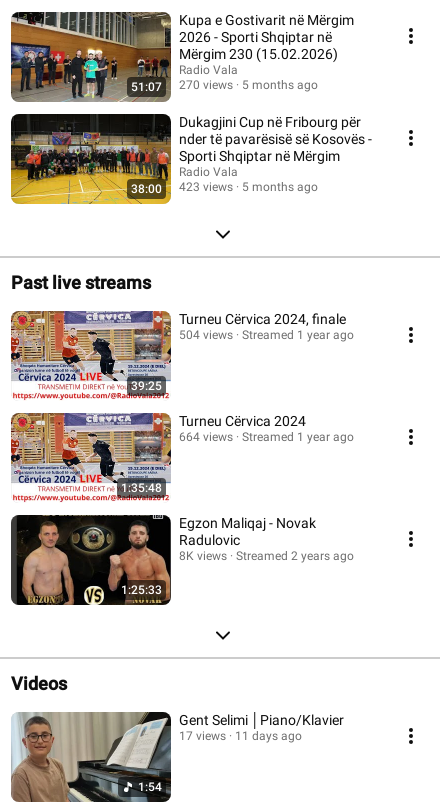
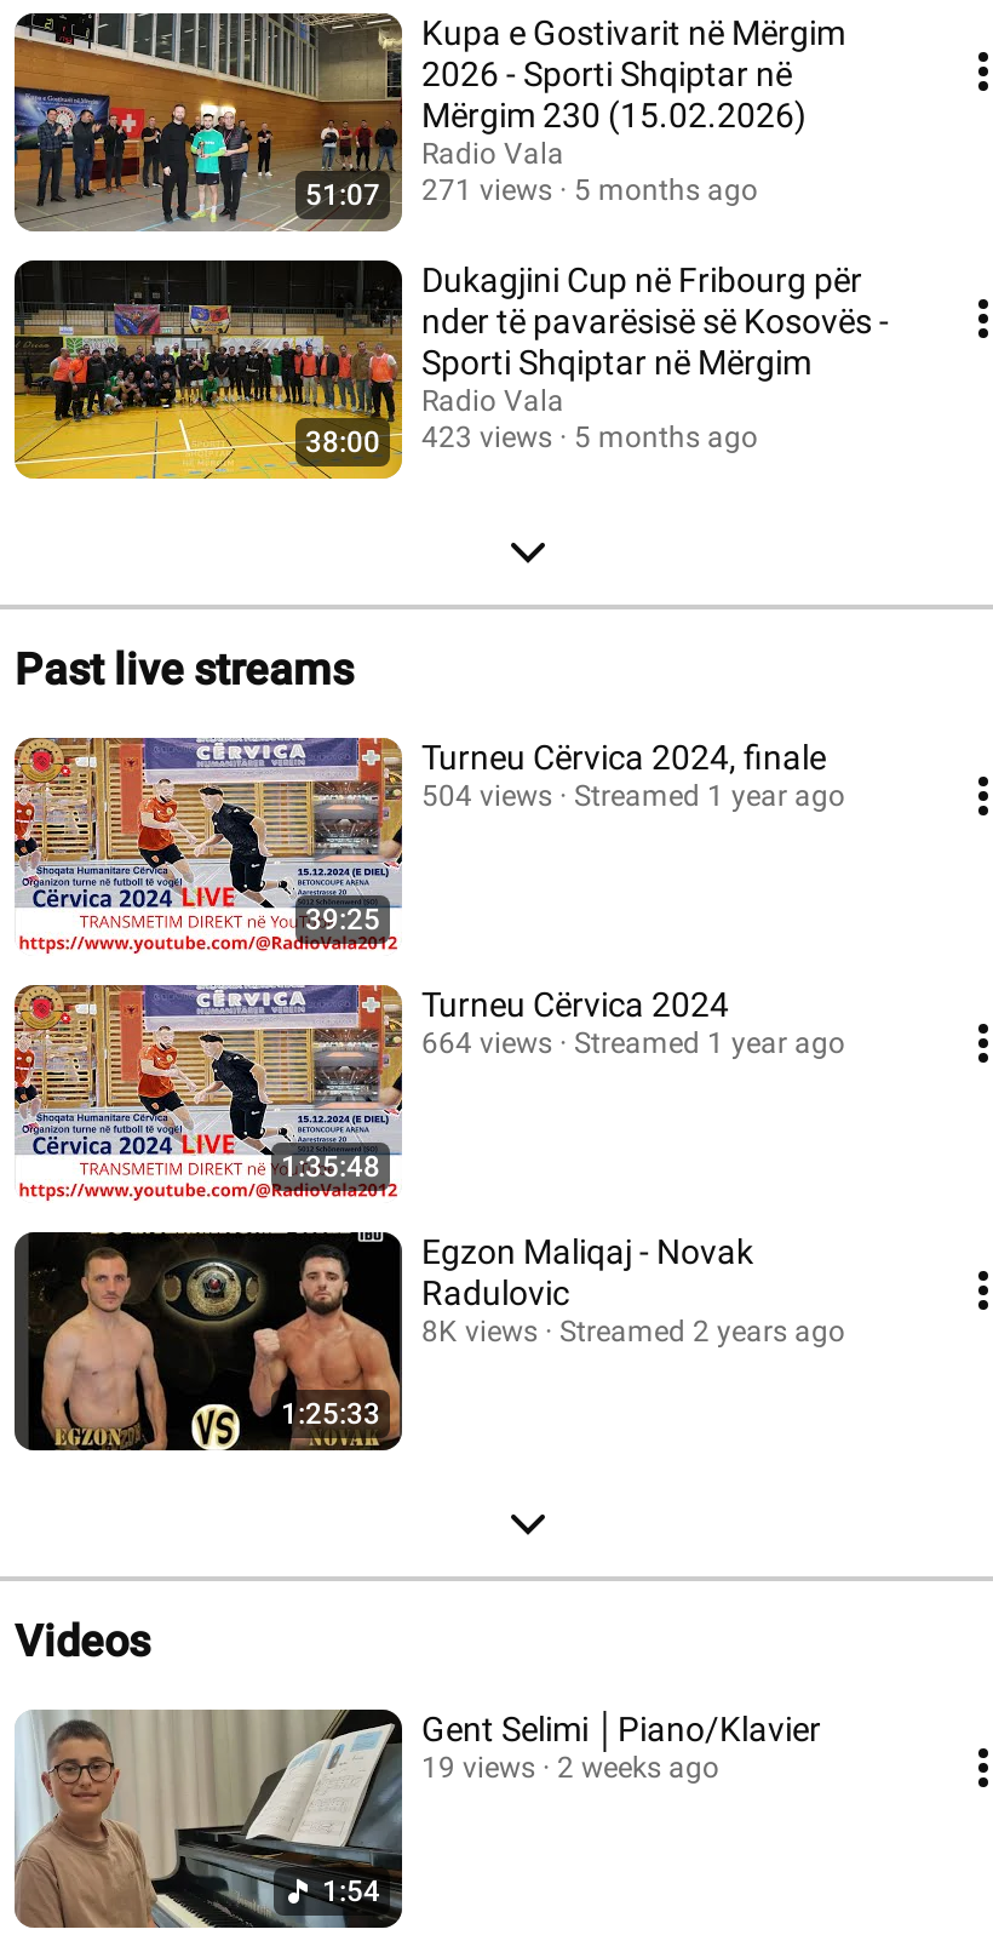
- 51:07 270 views 5 months ago
+ 51:07 271 views 5 months ago

- 17 views
+ 19 views

- 11 days ago
+ 2 weeks ago
